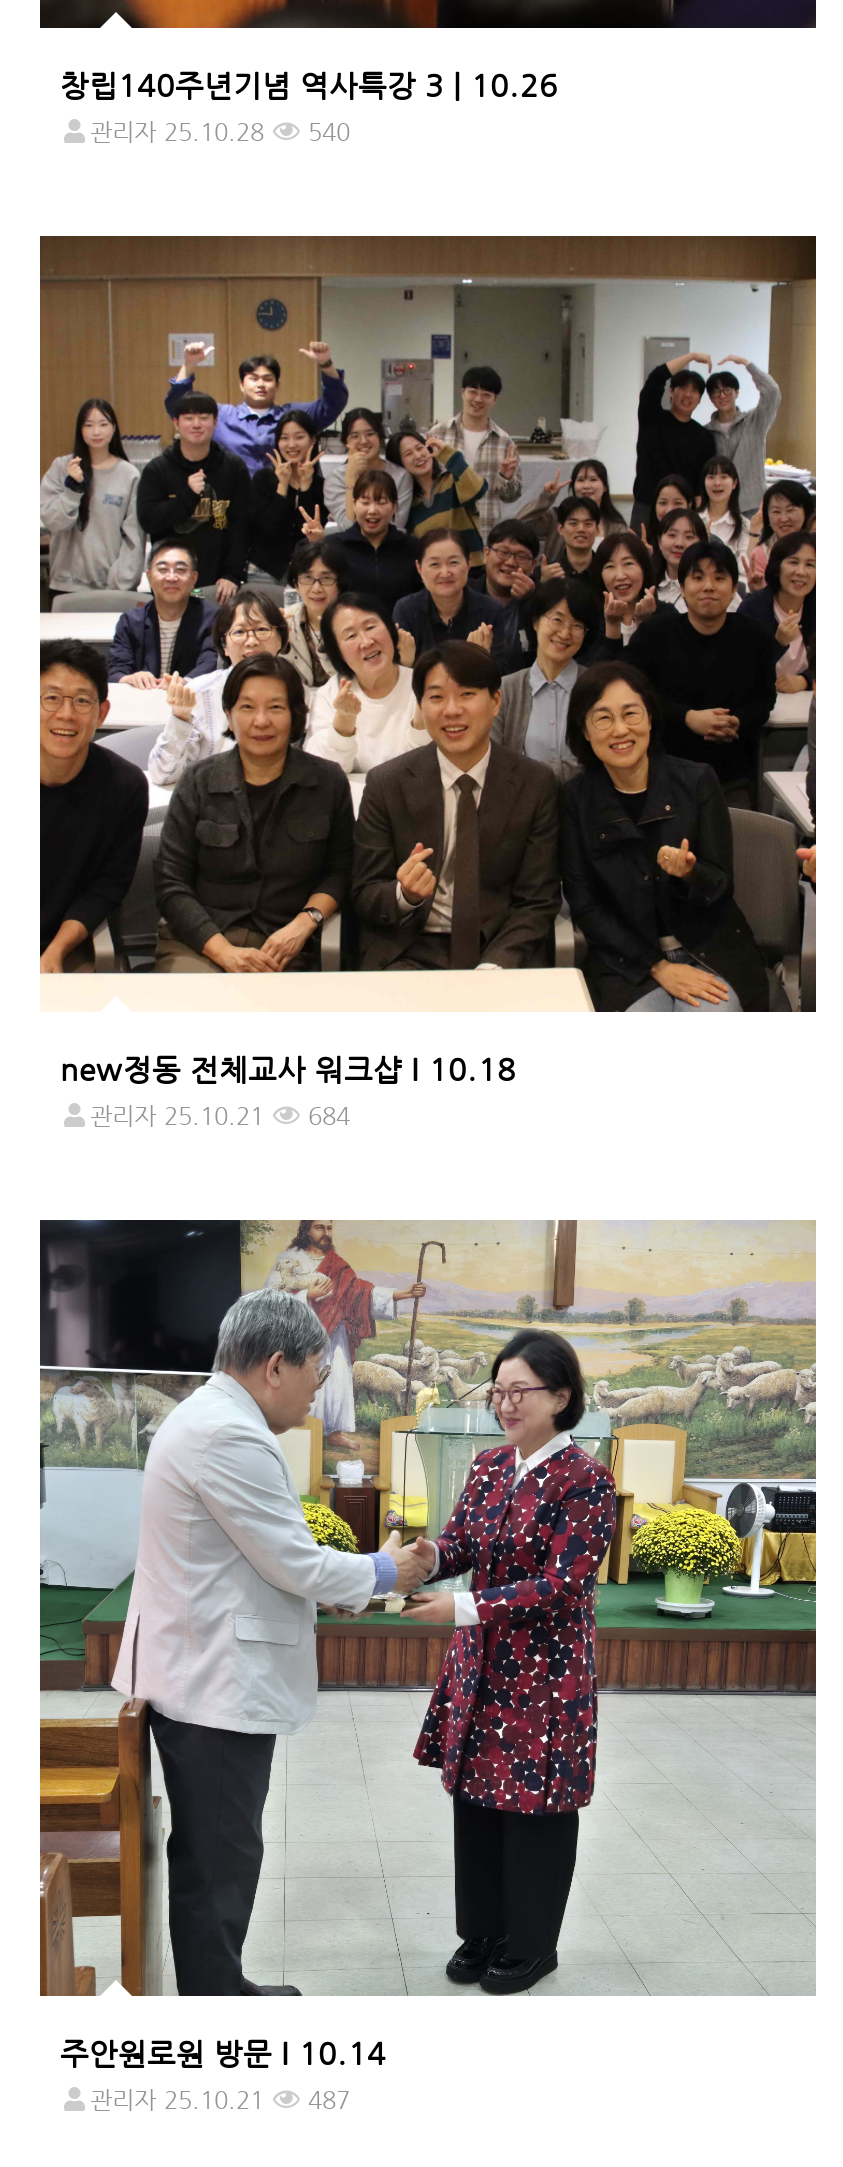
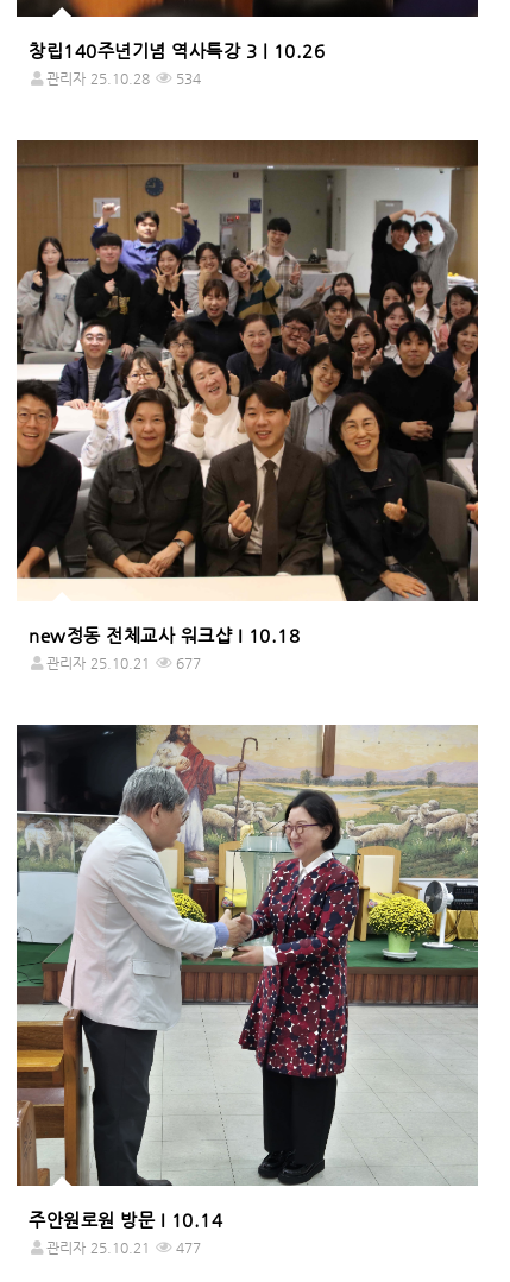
- 관리자 25.10.28 540
+ 관리자 25.10.28 534

- 관리자 25.10.21 684
+ 관리자 25.10.21 677

- 관리자 25.10.21 487
+ 관리자 25.10.21 477
